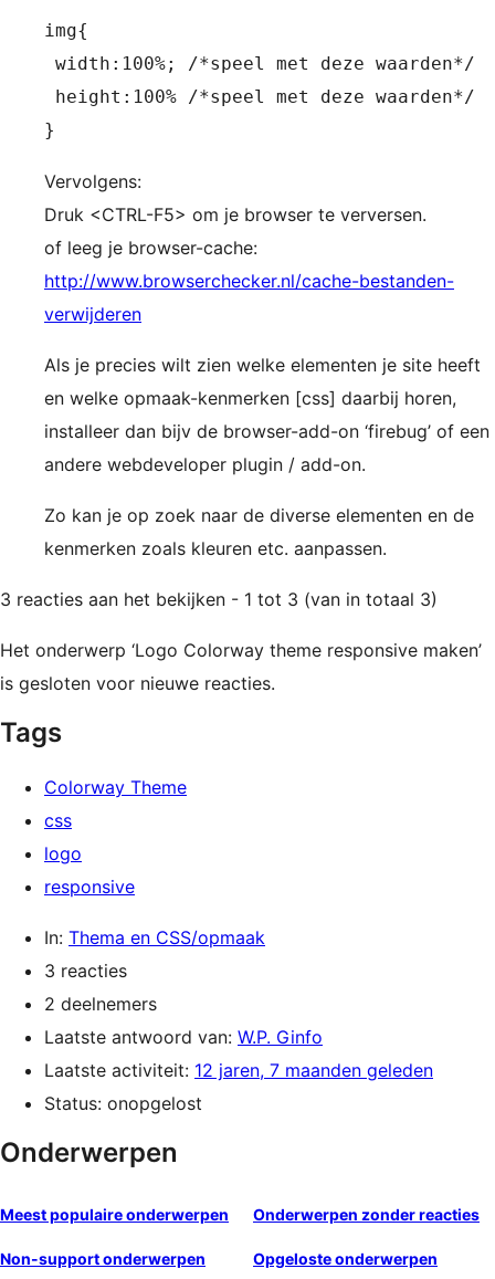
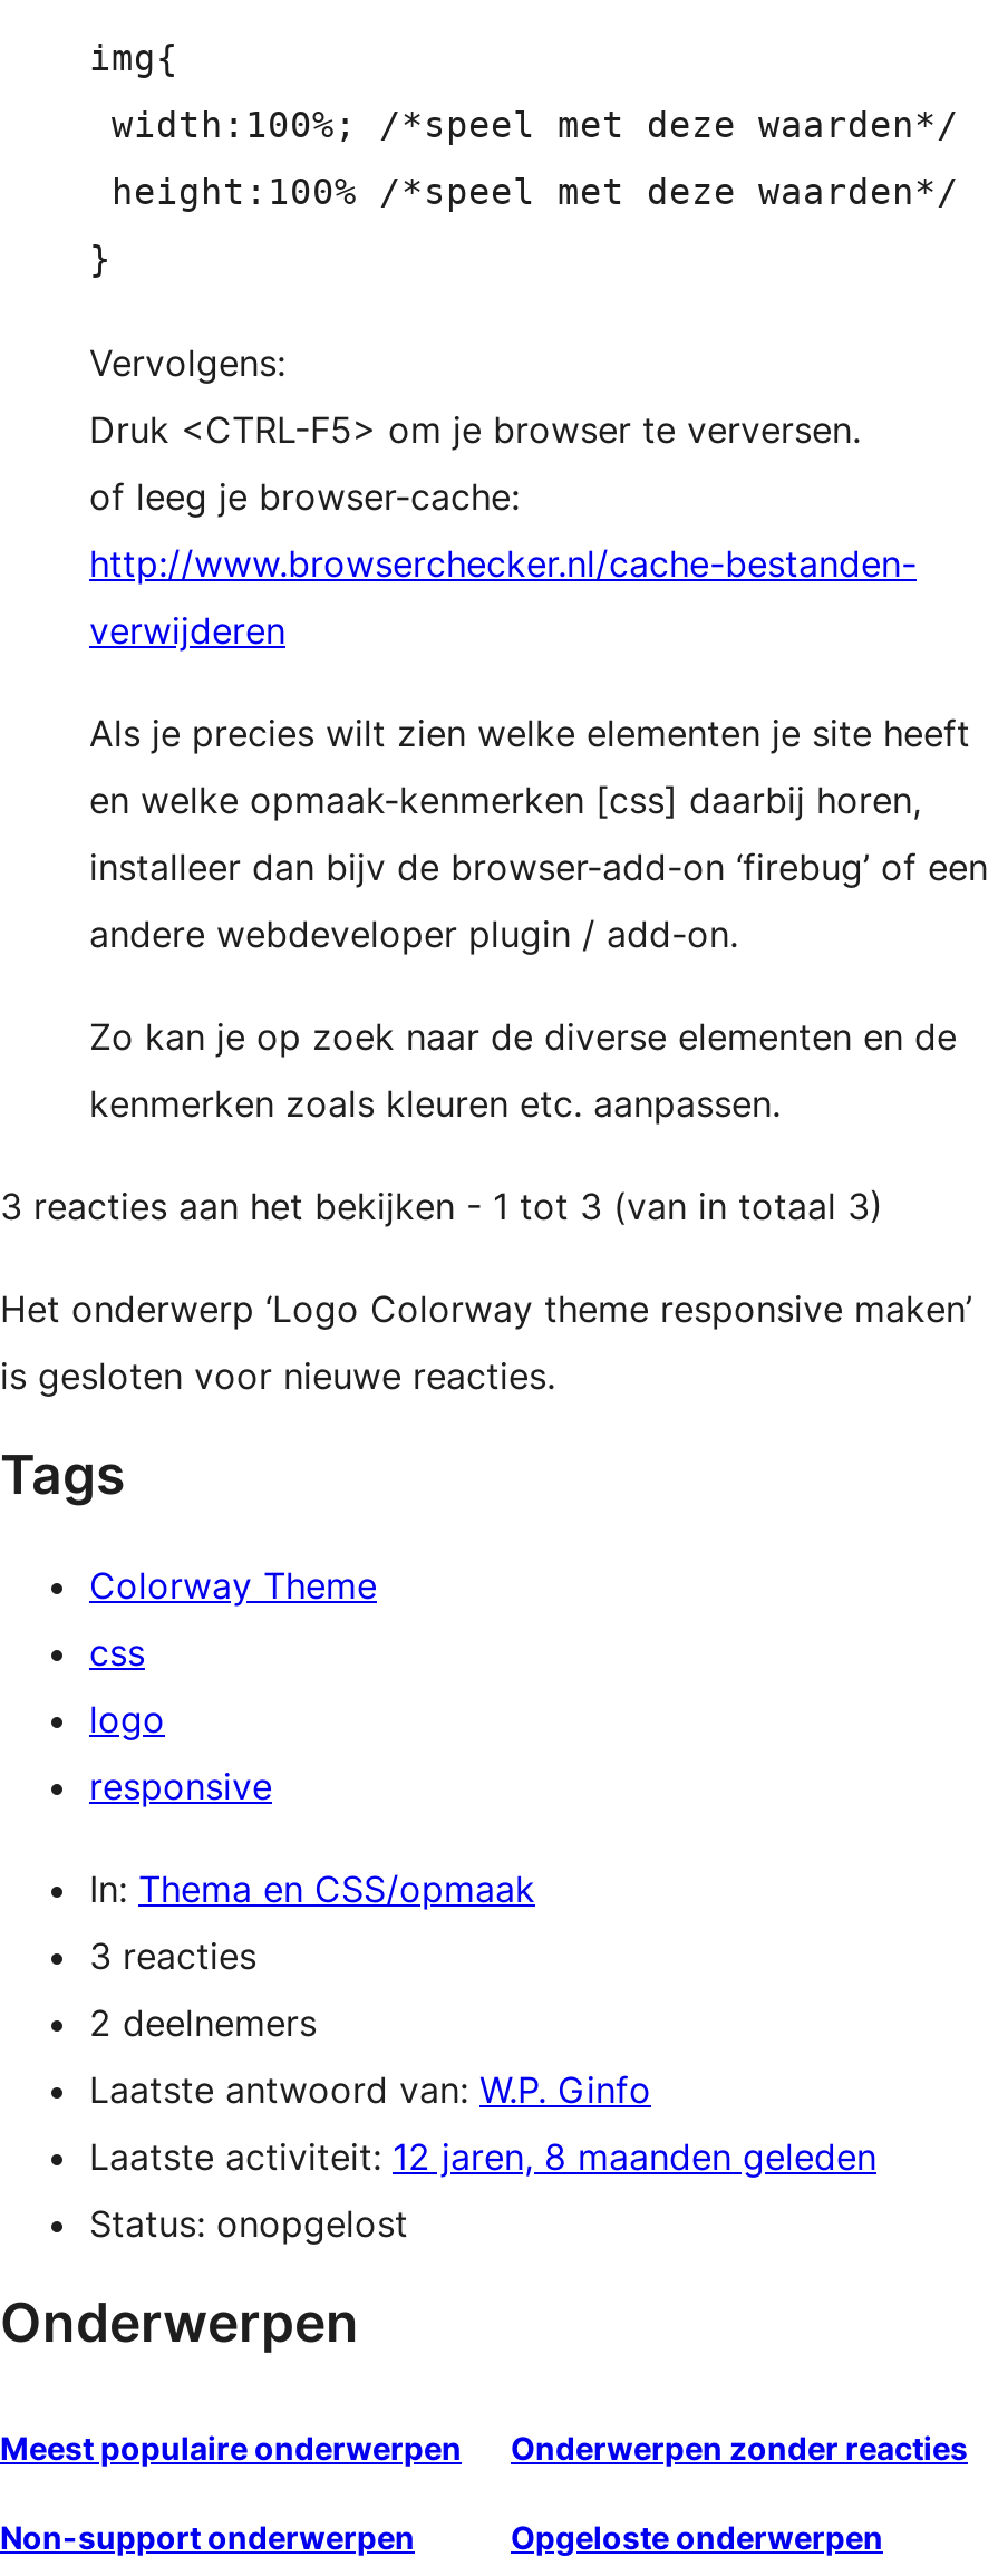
- Laatste activiteit: 12 jaren, 7 maanden geleden
+ Laatste activiteit: 12 jaren, 8 maanden geleden
